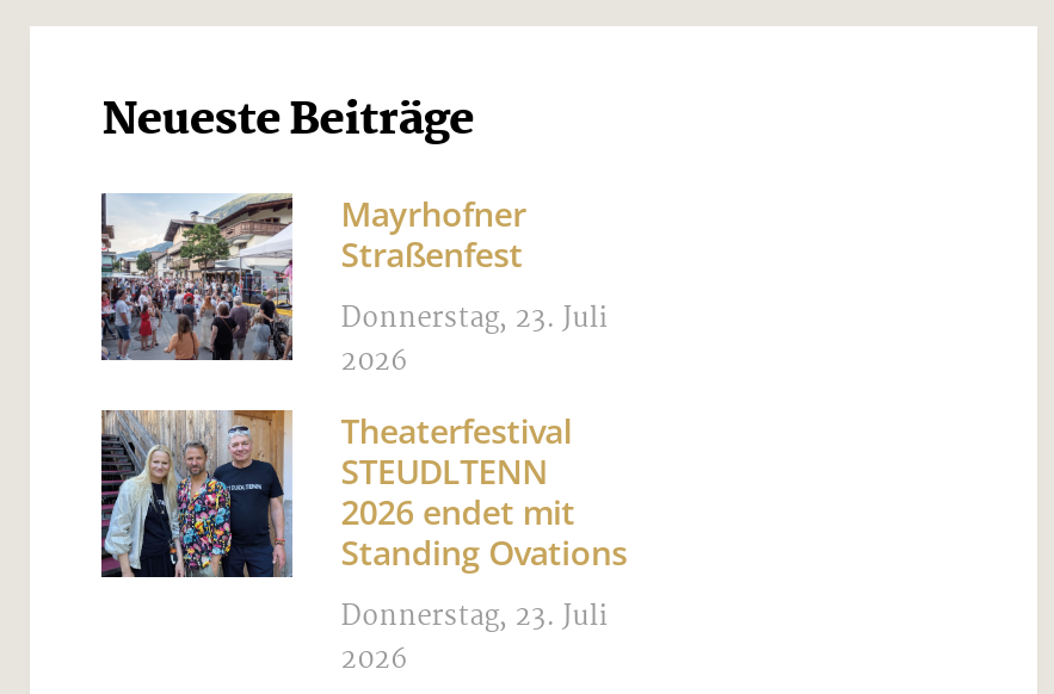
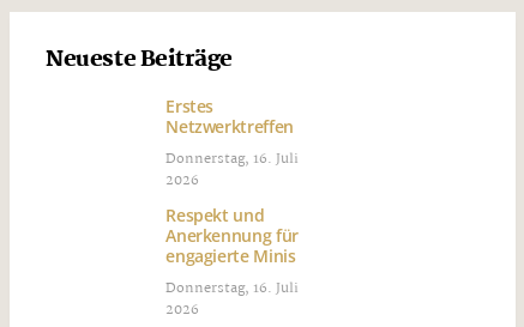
- [image]

- Mayrhofner
- Straßenfest
+ Erstes
+ Netzwerktreffen

- Donnerstag, 23. Juli
+ Donnerstag, 16. Juli

- [image]

- Theaterfestival
- STEUDLTENN
- 2026 endet mit
- Standing Ovations
+ Respekt und
+ Anerkennung für
+ engagierte Minis

- Donnerstag, 23. Juli
+ Donnerstag, 16. Juli
